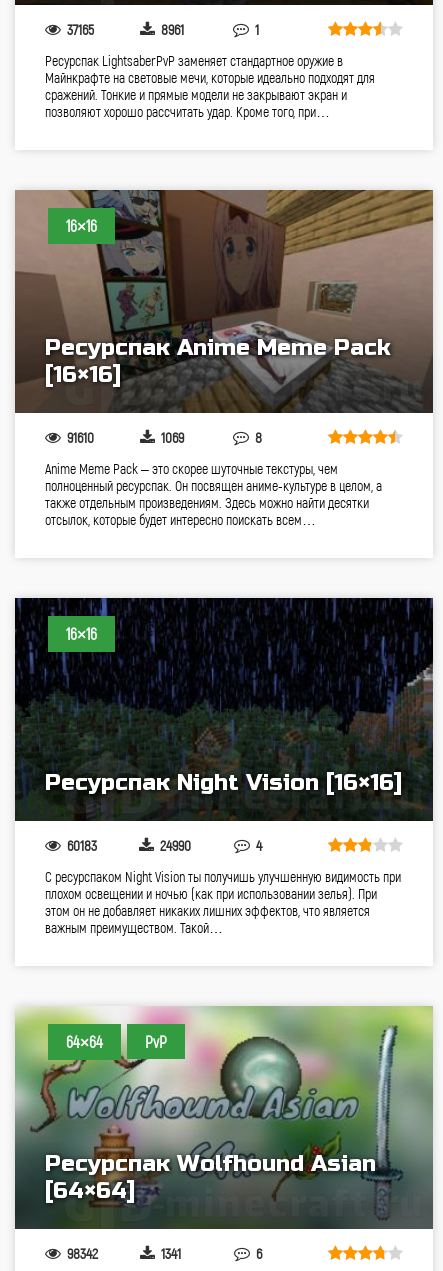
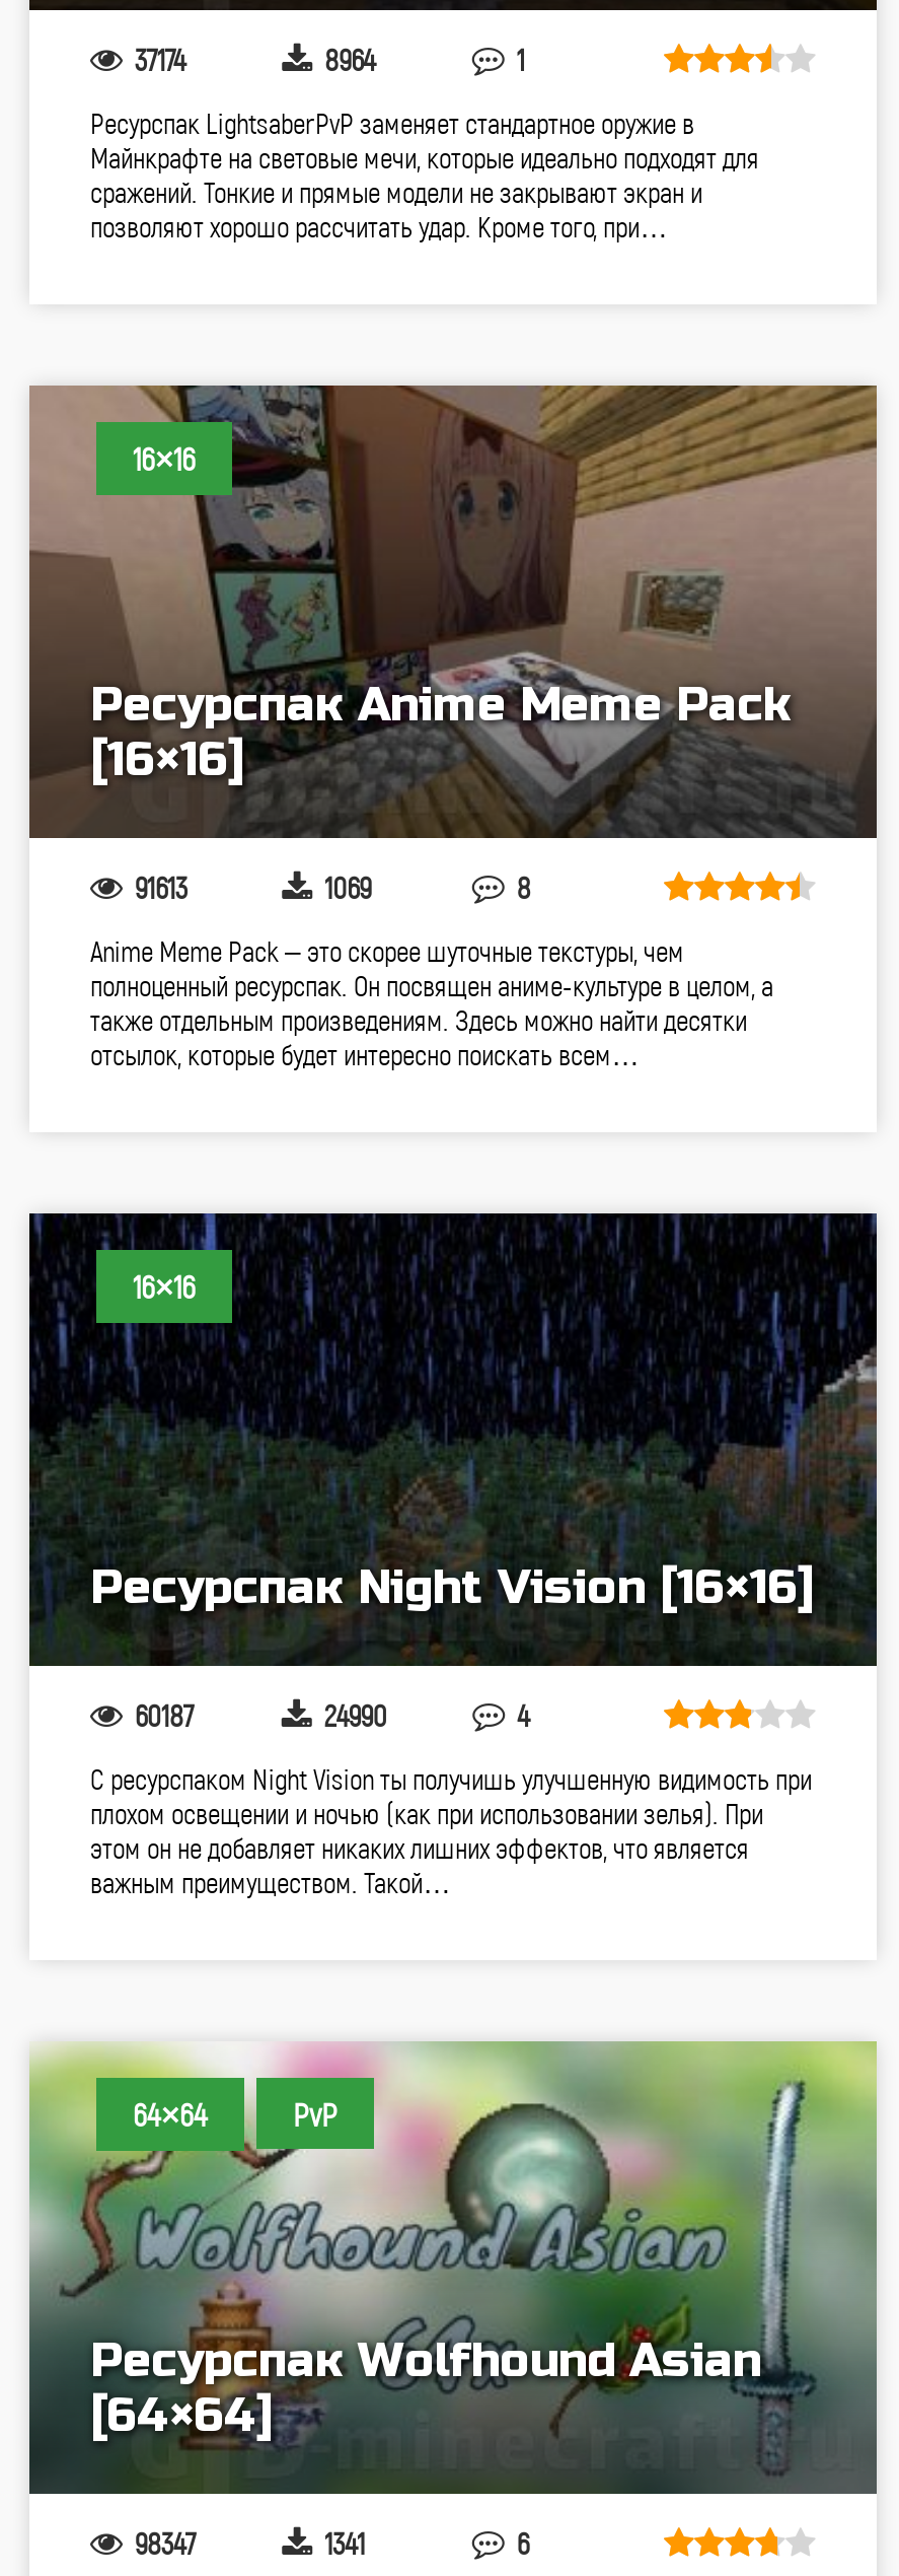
- 37165
+ 37174

- 8961
+ 8964

- 91610
+ 91613

- 60183
+ 60187

- 98342
+ 98347
